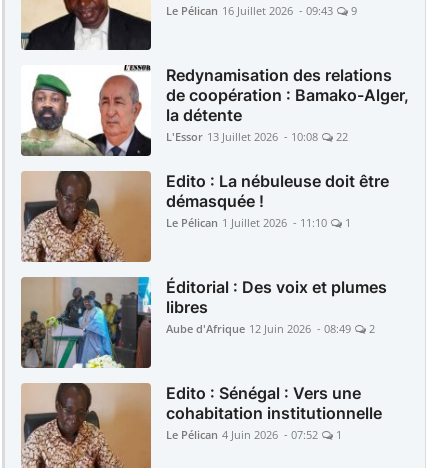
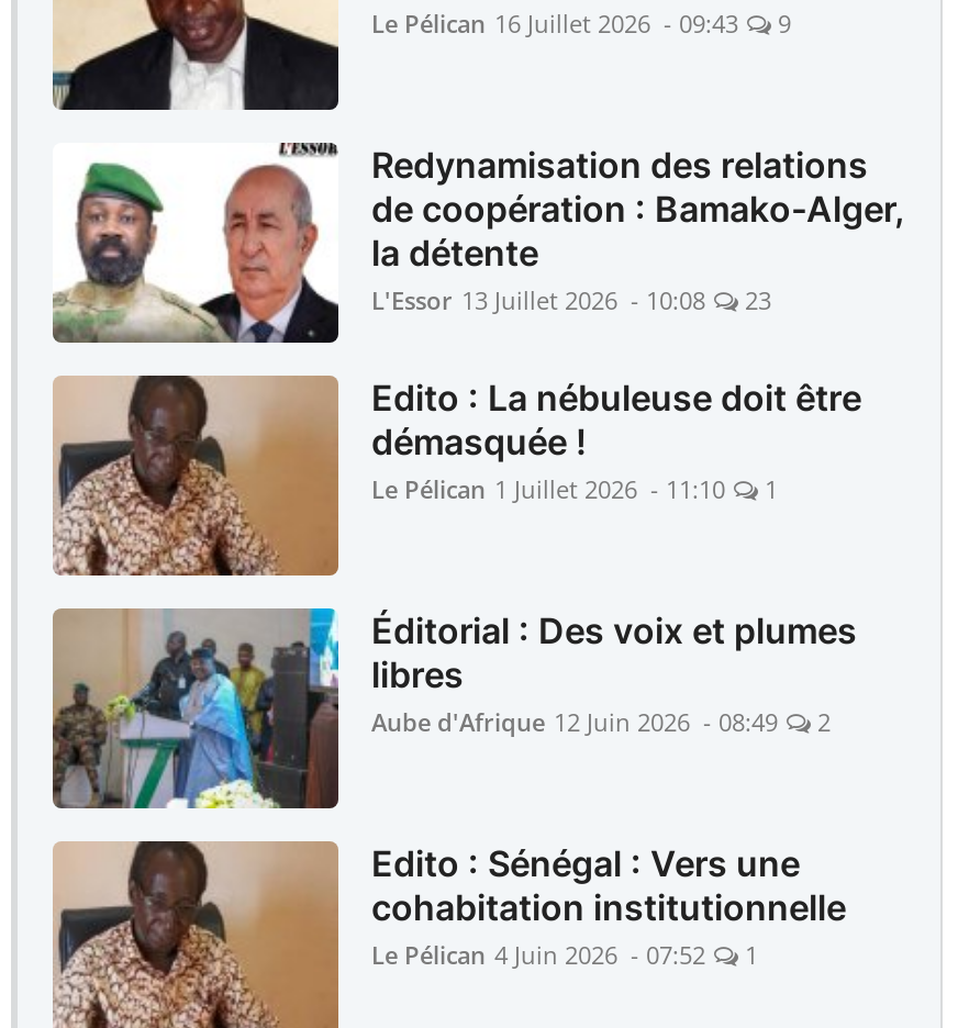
- L'Essor 13 Juillet 2026 - 10:08 22
+ L'Essor 13 Juillet 2026 - 10:08 23
